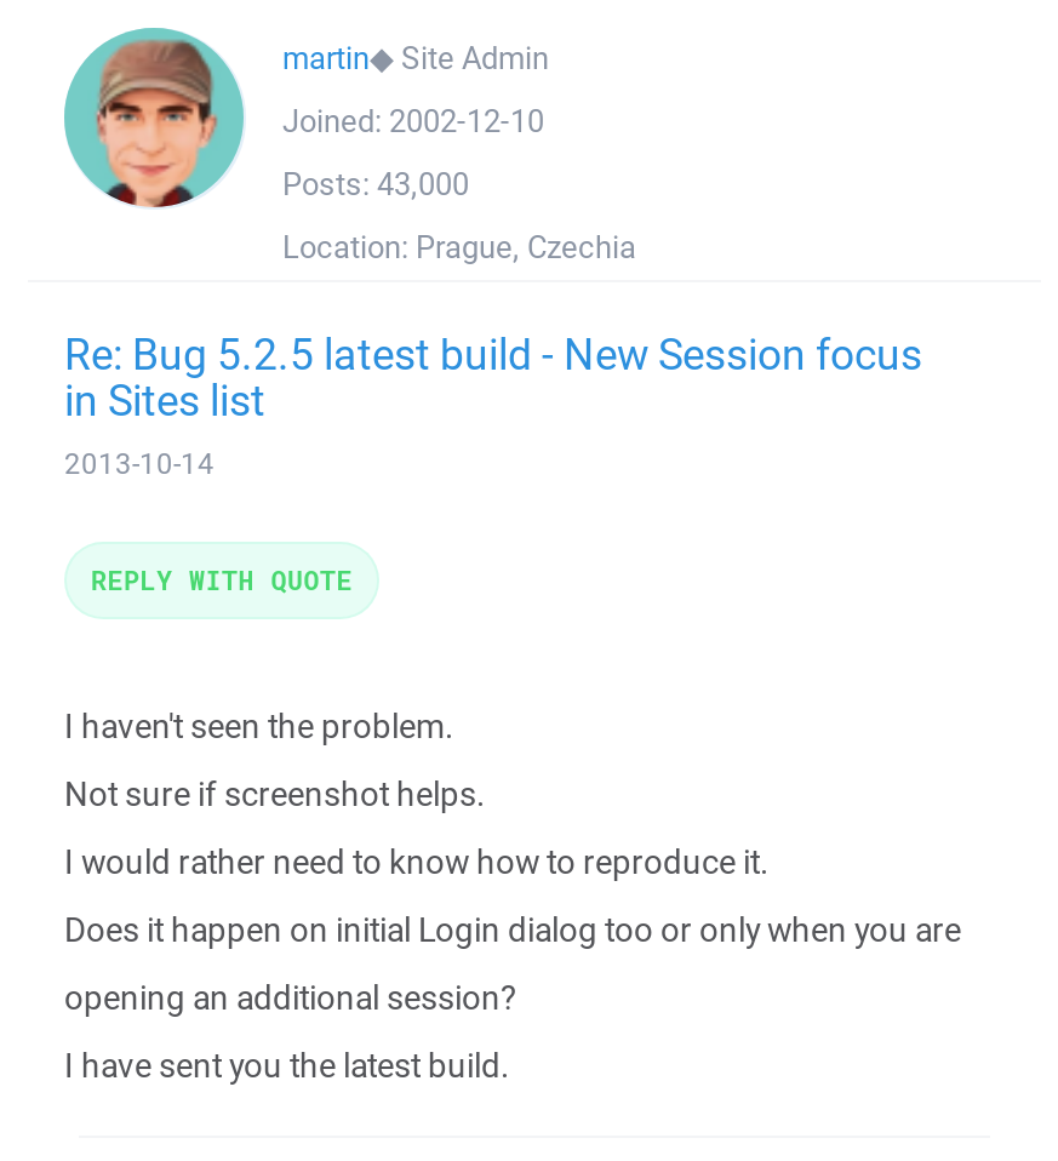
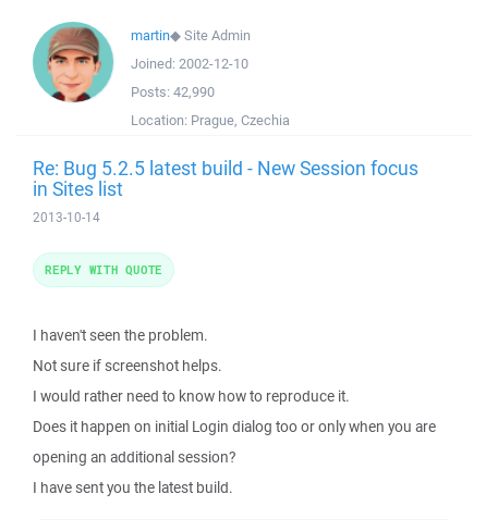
- Posts: 43,000
+ Posts: 42,990
